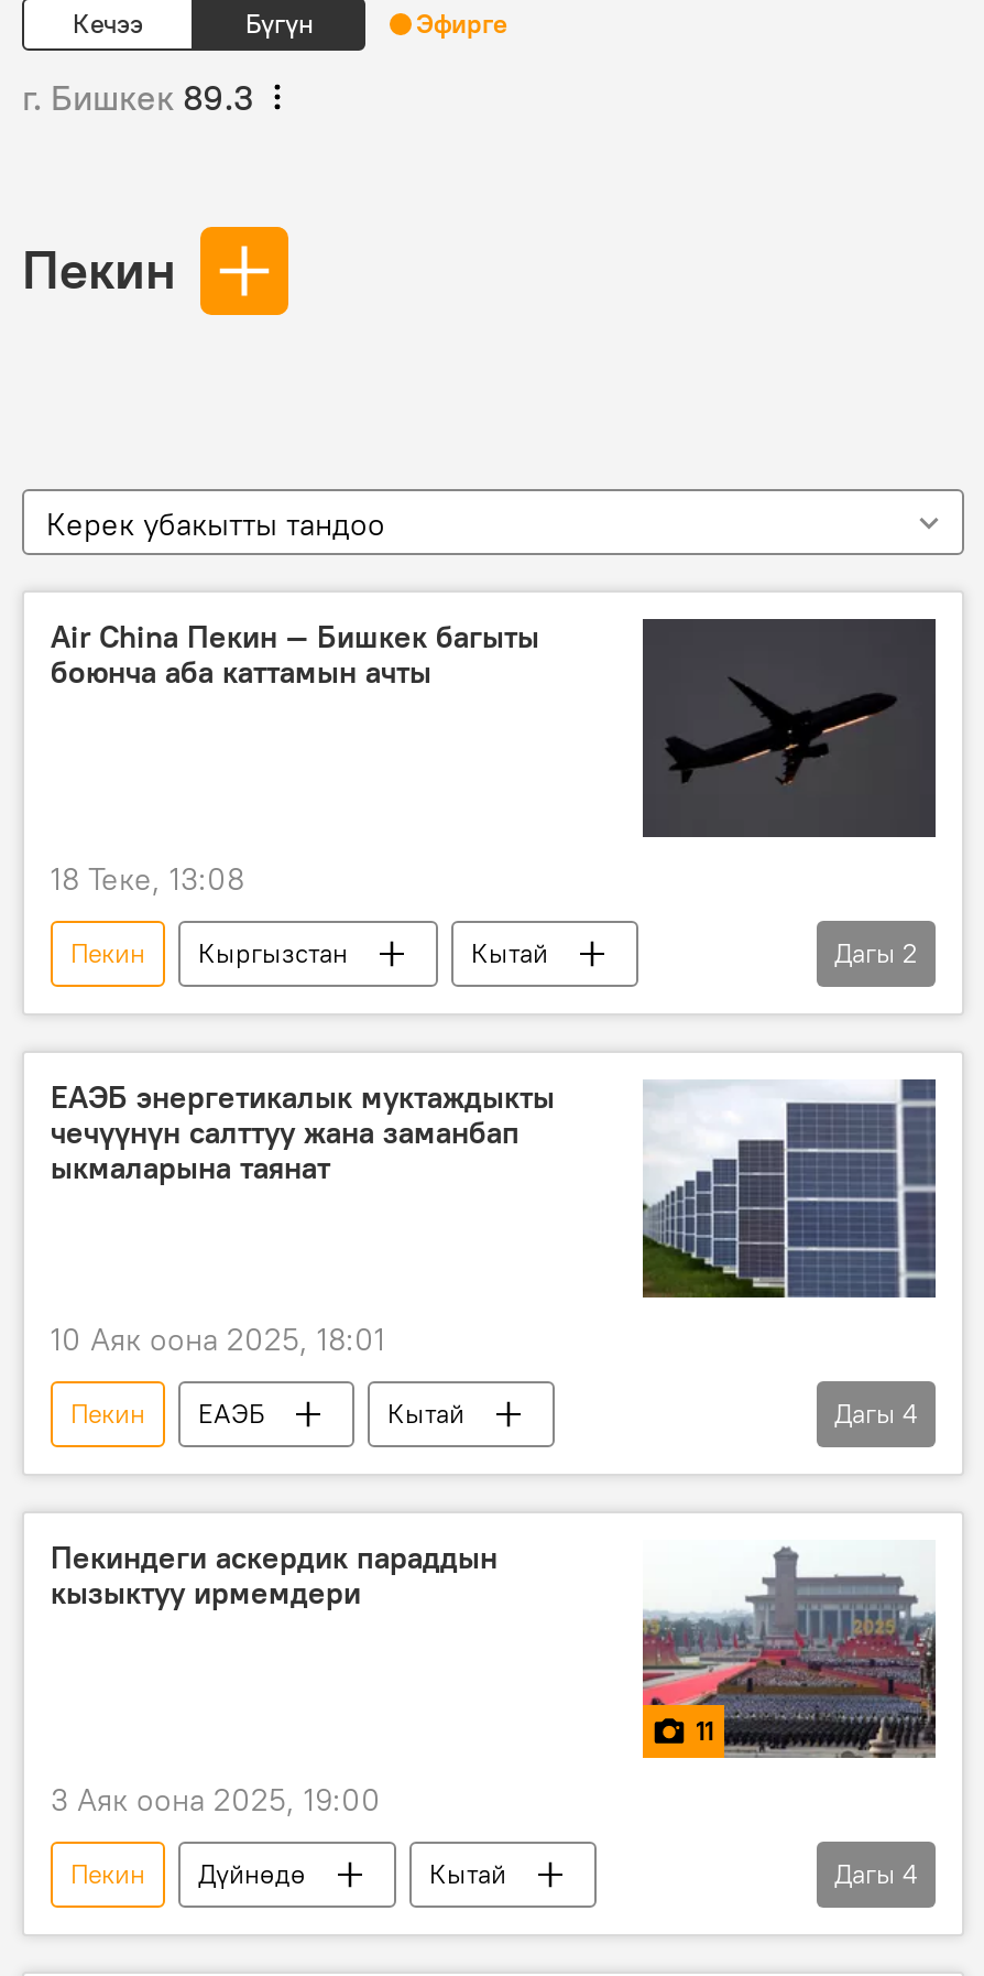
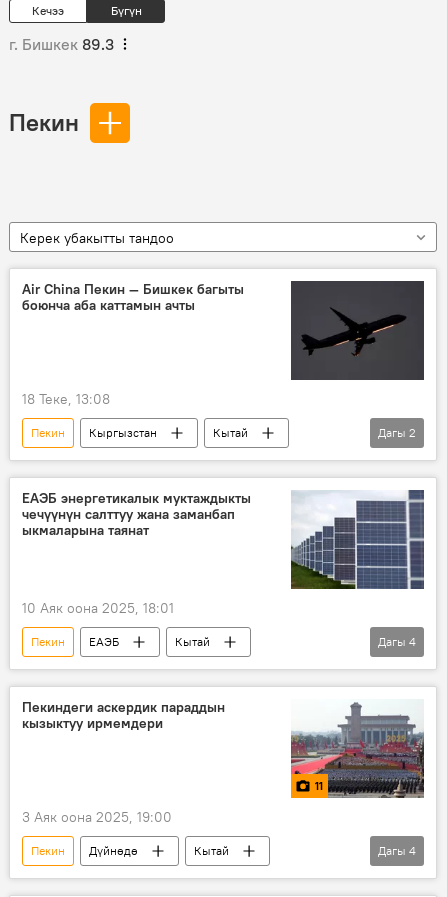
- Эфирге
